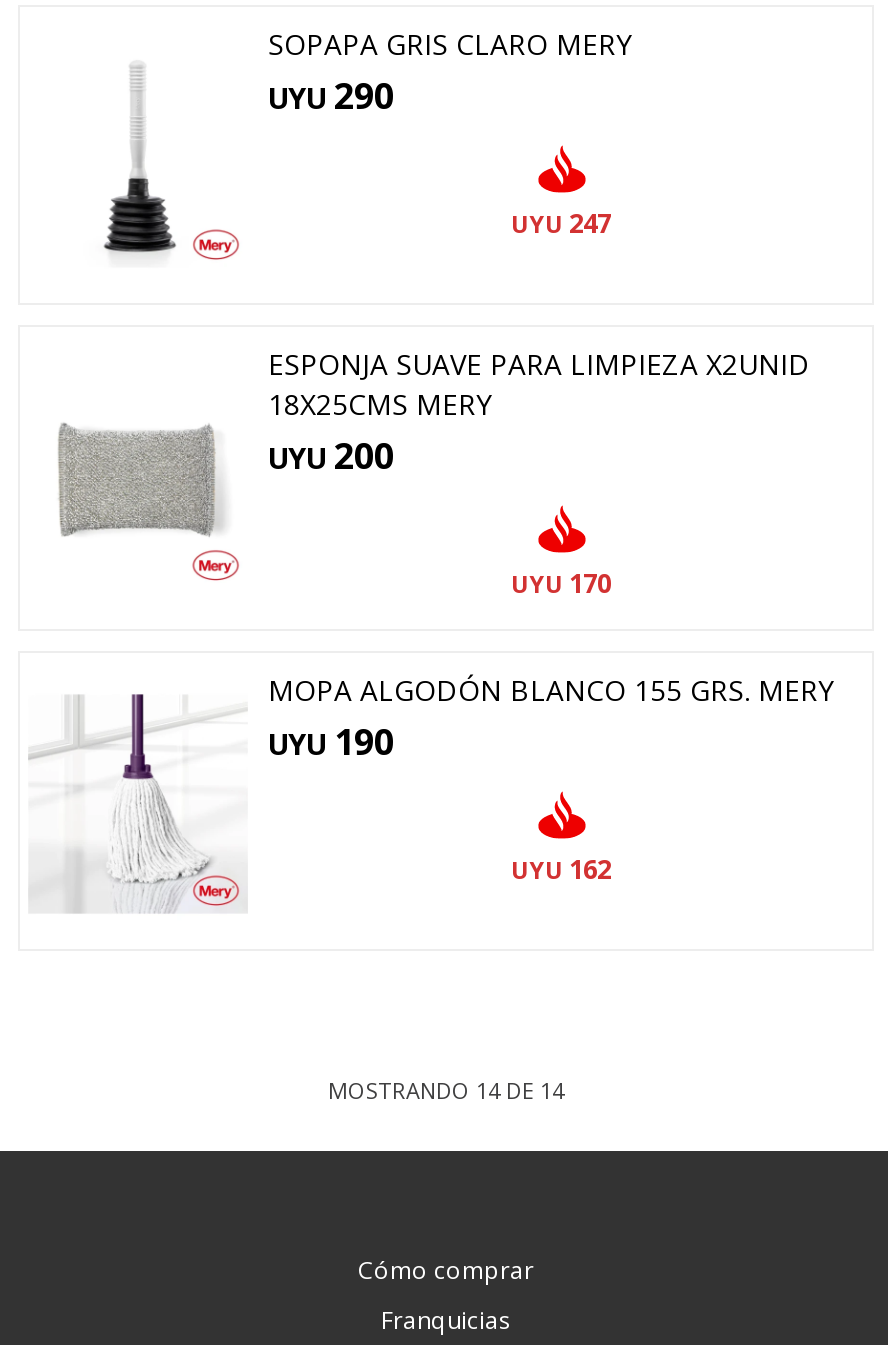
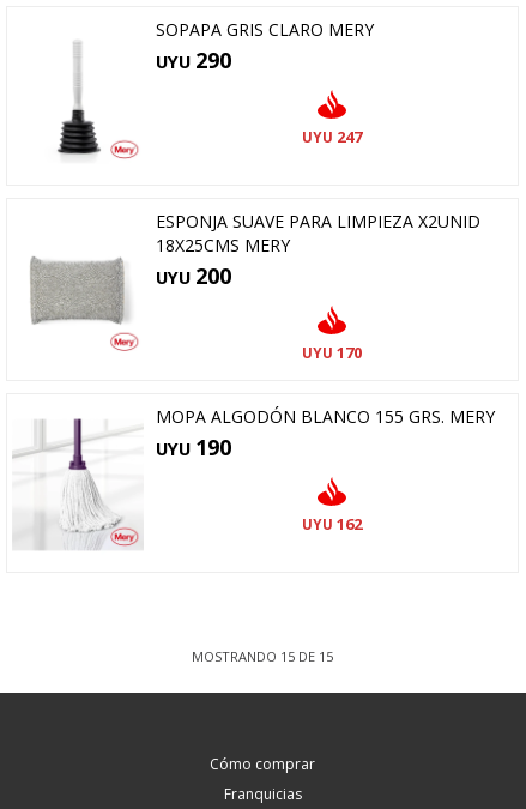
- MOSTRANDO 14 DE 14
+ MOSTRANDO 15 DE 15
